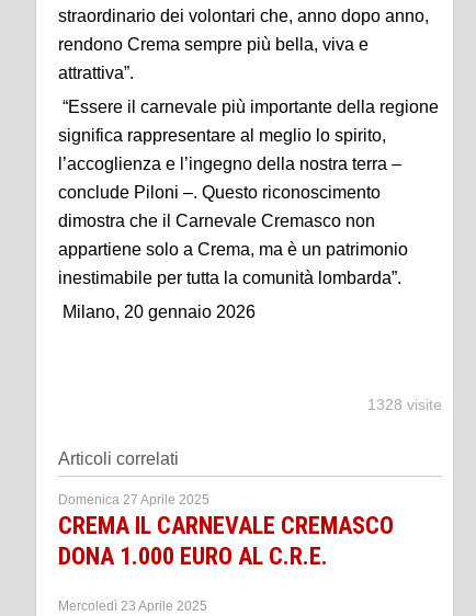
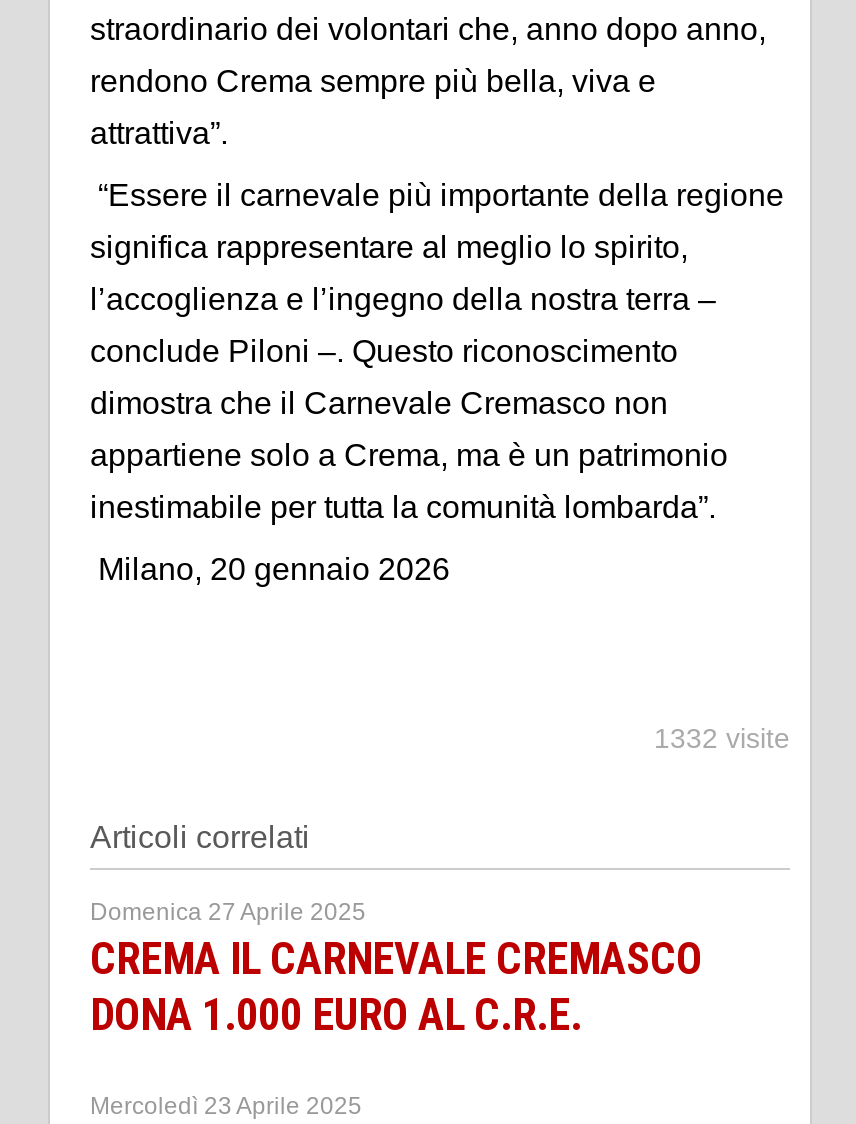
- 1328 visite
+ 1332 visite
